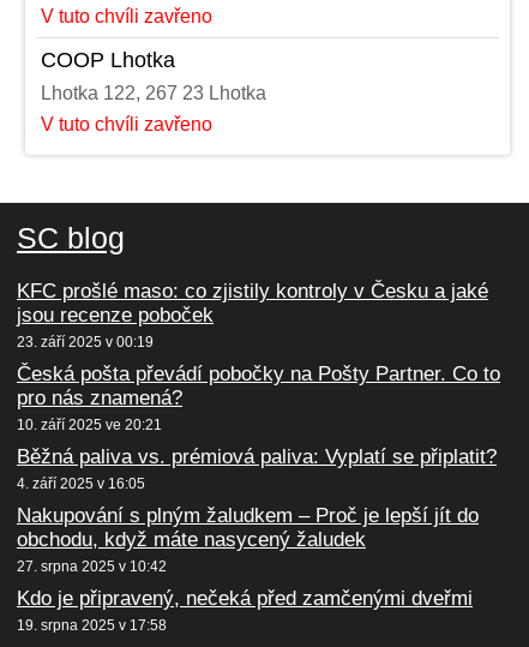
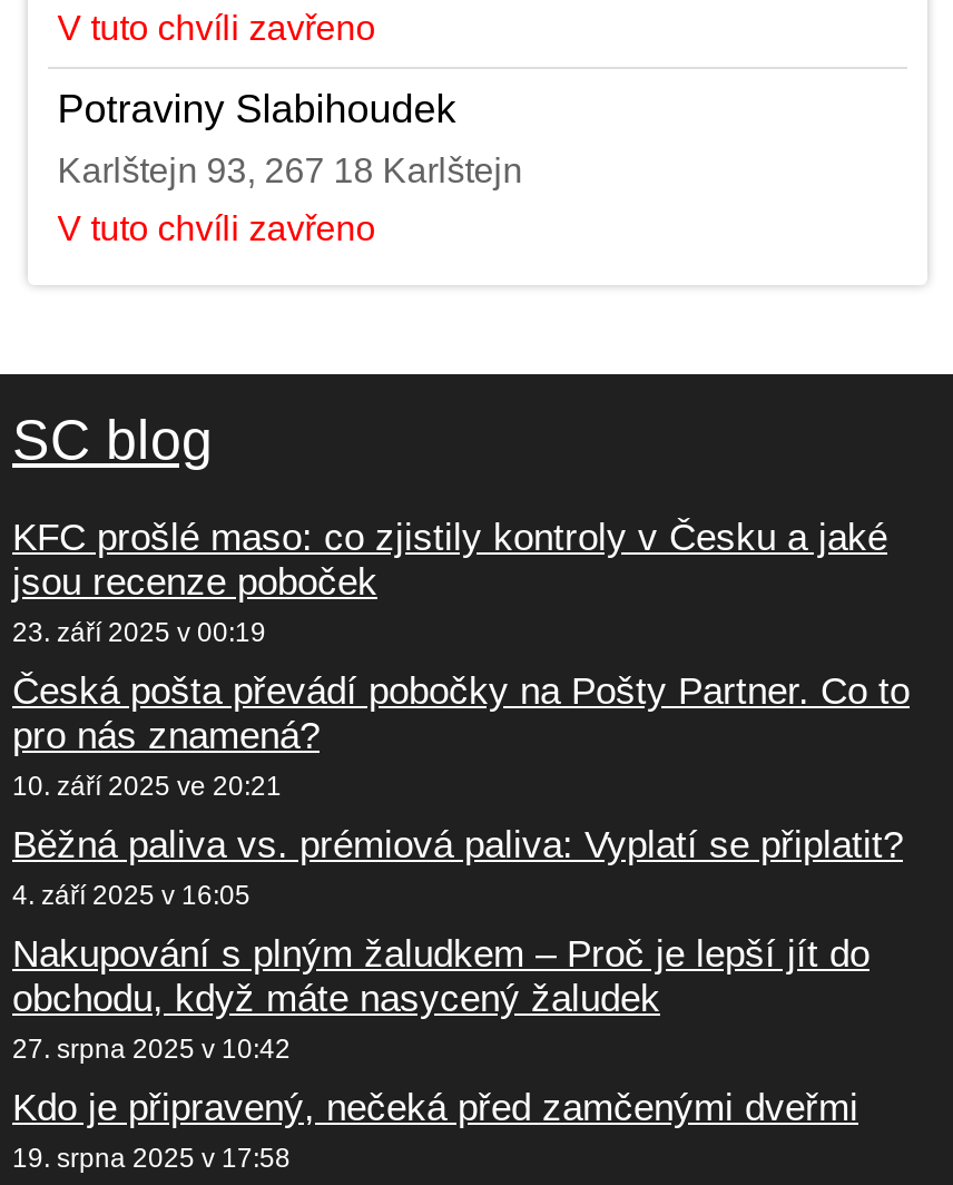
- COOP Lhotka
- Lhotka 122, 267 23 Lhotka
+ Potraviny Slabihoudek
+ Karlštejn 93, 267 18 Karlštejn
